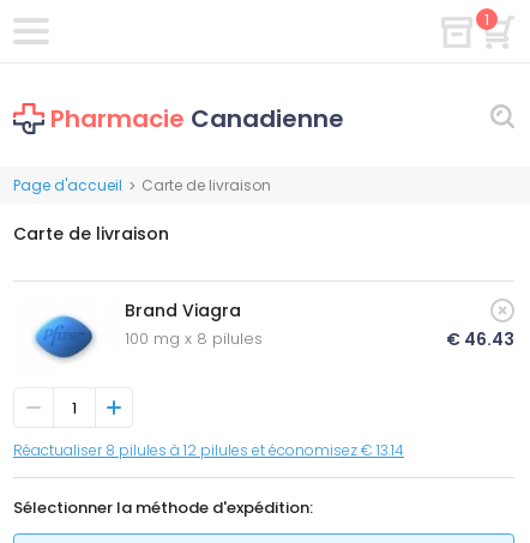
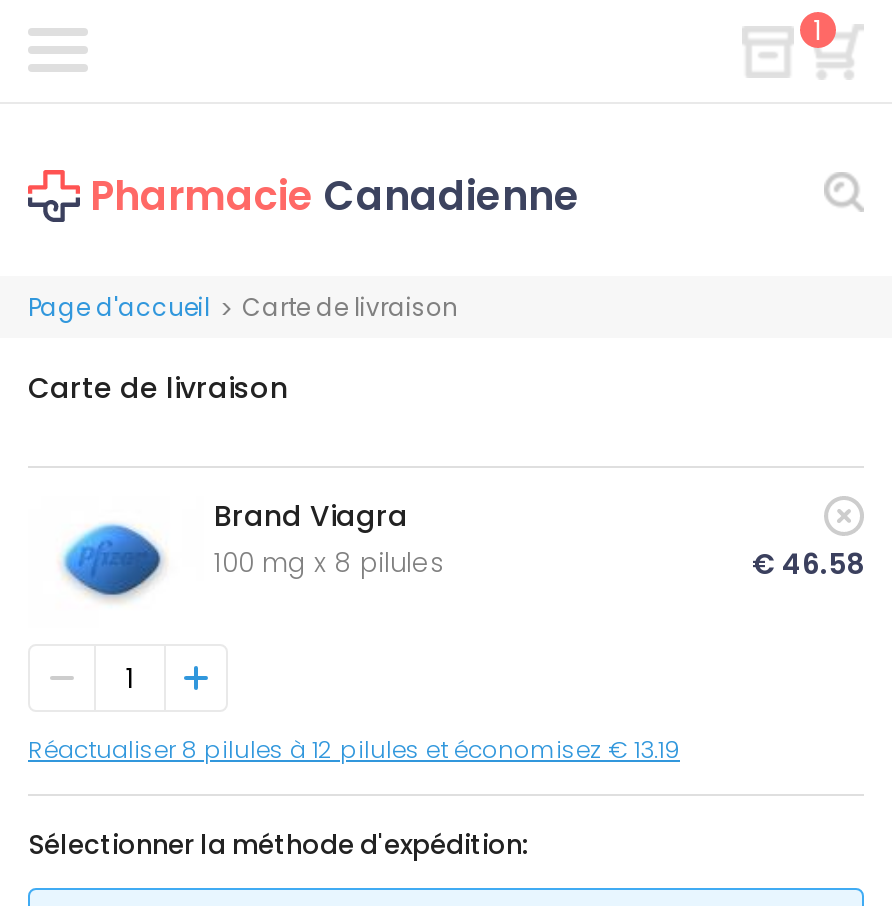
- € 46.43
+ € 46.58

- Réactualiser 8 pilules à 12 pilules et économisez € 13.14
+ Réactualiser 8 pilules à 12 pilules et économisez € 13.19
